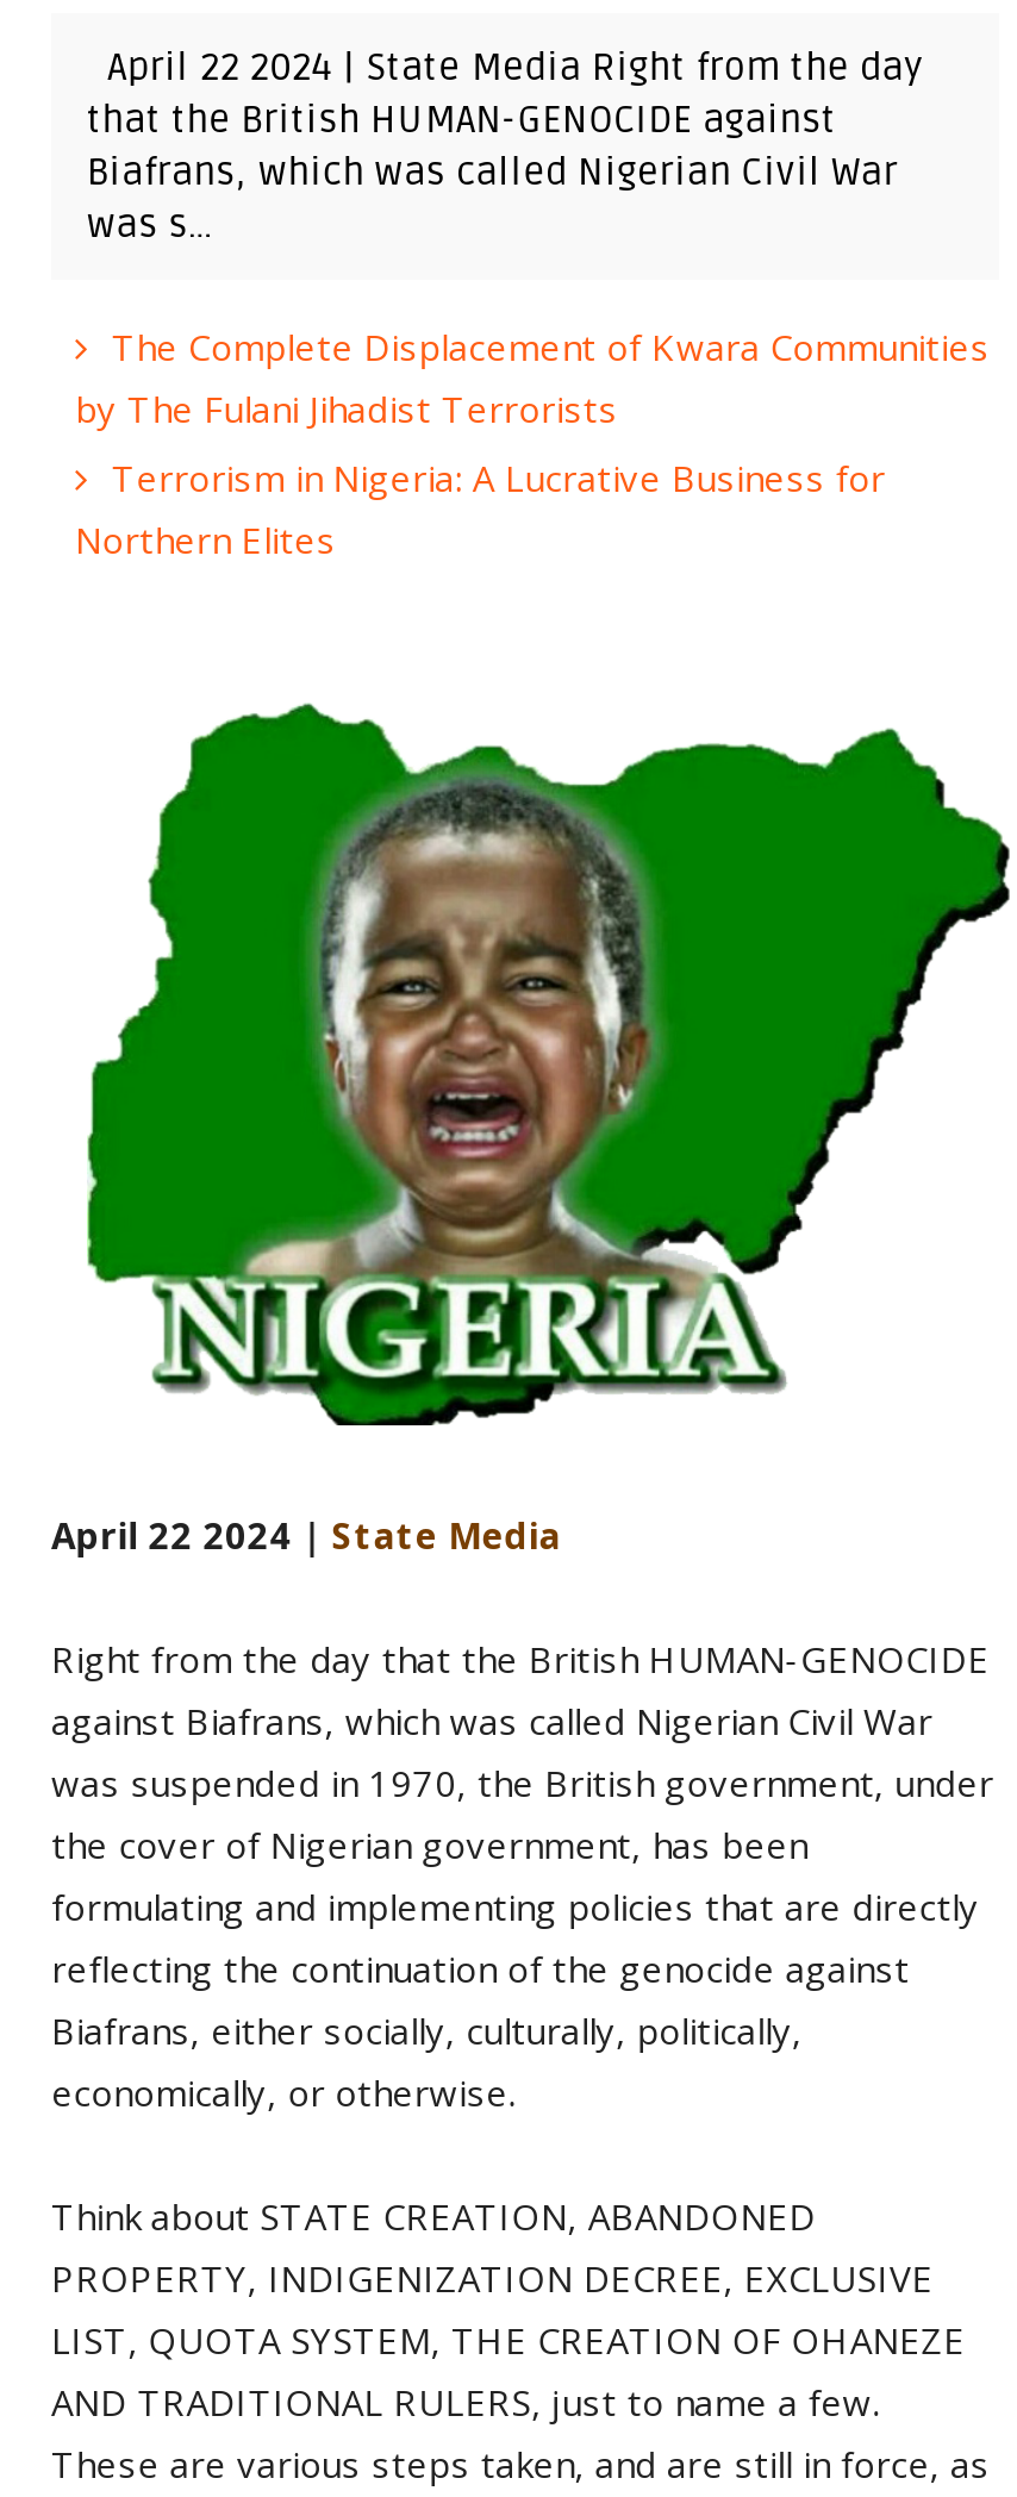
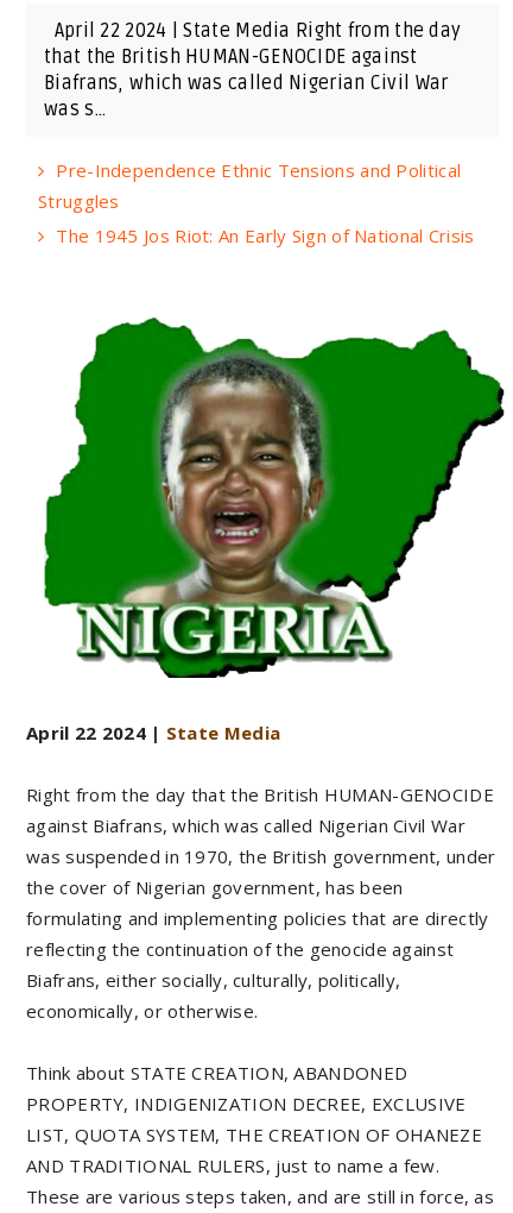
- The Complete Displacement of Kwara Communities
- by The Fulani Jihadist Terrorists
- Terrorism in Nigeria: A Lucrative Business for
- Northern Elites
+ Pre-Independence Ethnic Tensions and Political
+ Struggles
+ The 1945 Jos Riot: An Early Sign of National Crisis
